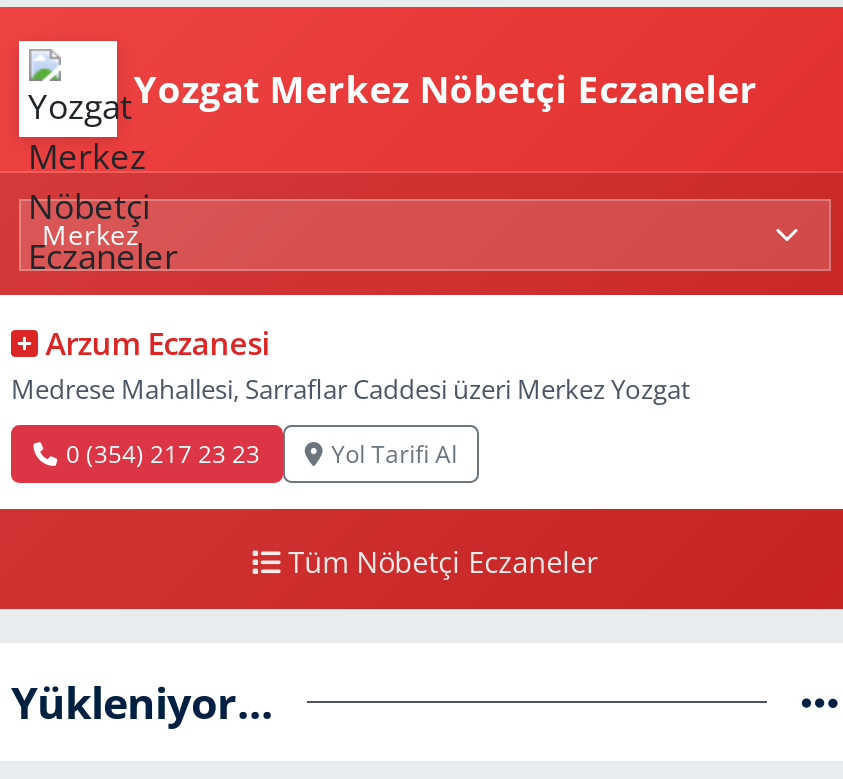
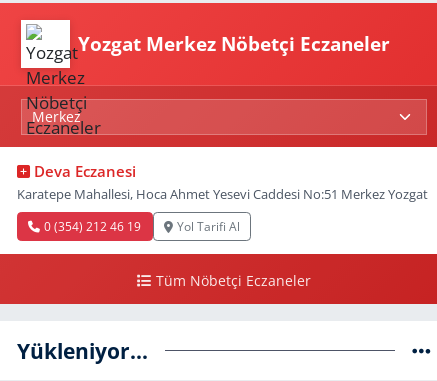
- Arzum Eczanesi
- Medrese Mahallesi, Sarraflar Caddesi üzeri Merkez Yozgat
+ Deva Eczanesi
+ Karatepe Mahallesi, Hoca Ahmet Yesevi Caddesi No:51 Merkez Yozgat

- 0 (354) 217 23 23
+ 0 (354) 212 46 19
